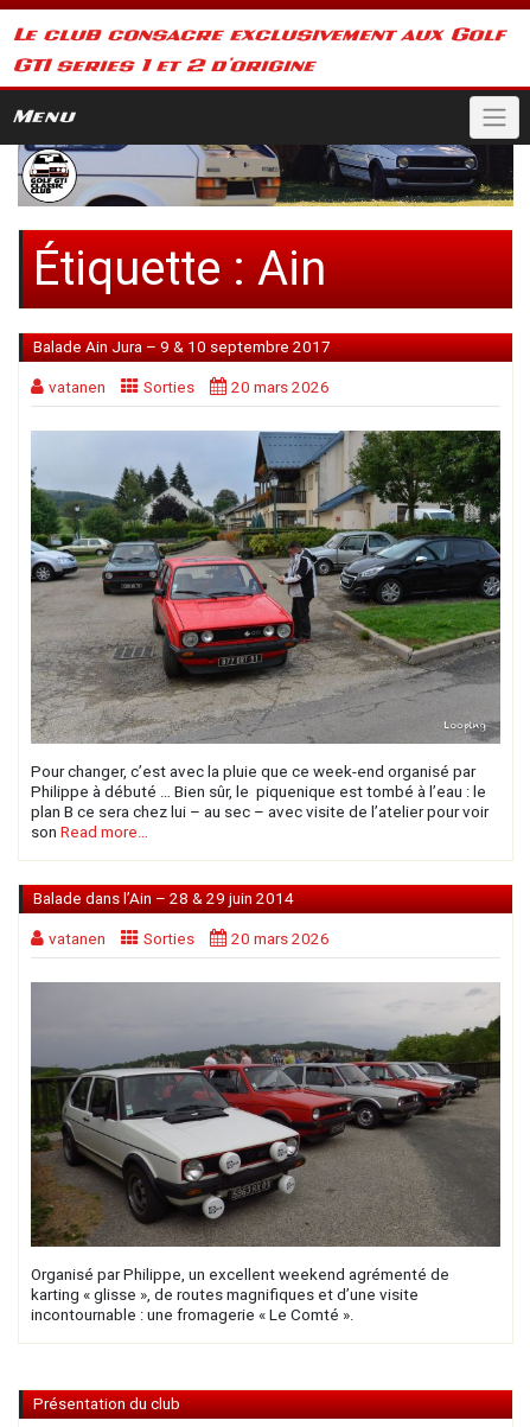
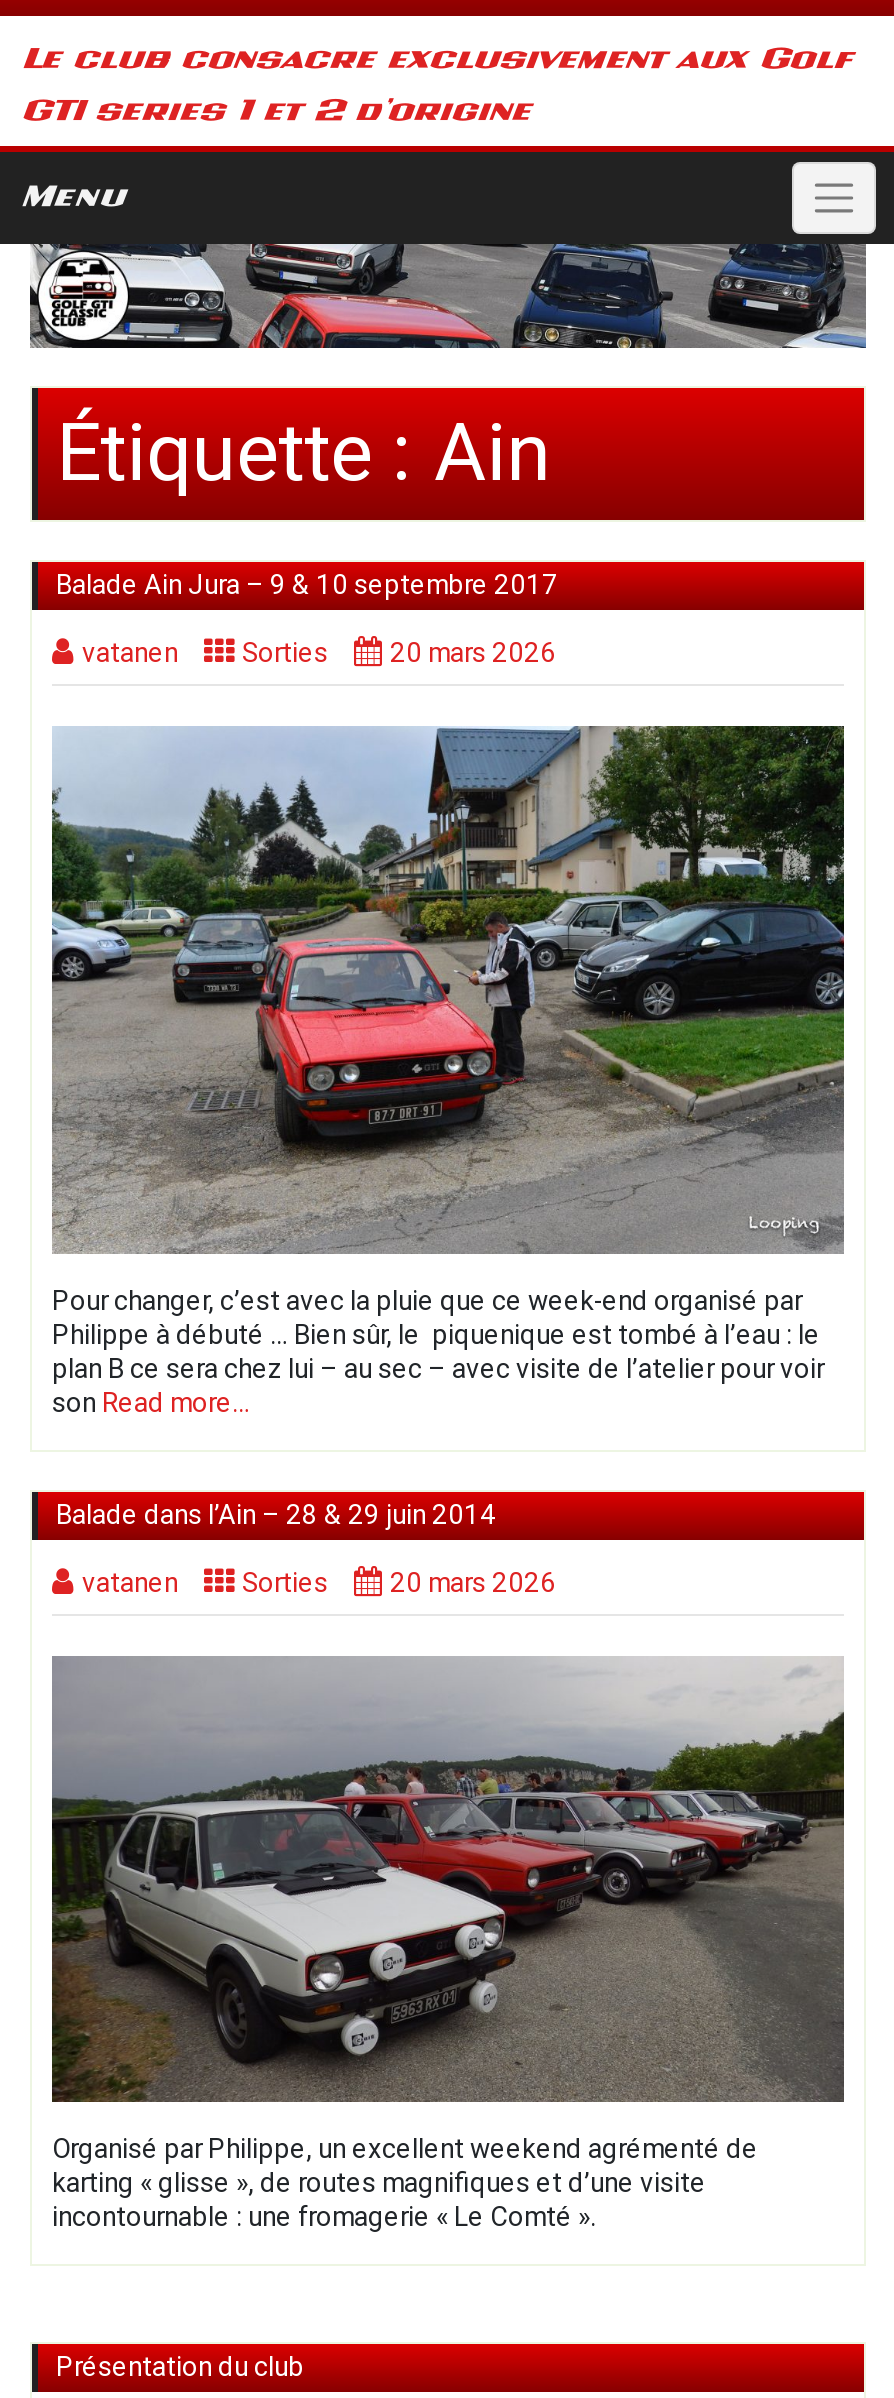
- [image]
+ [image]
